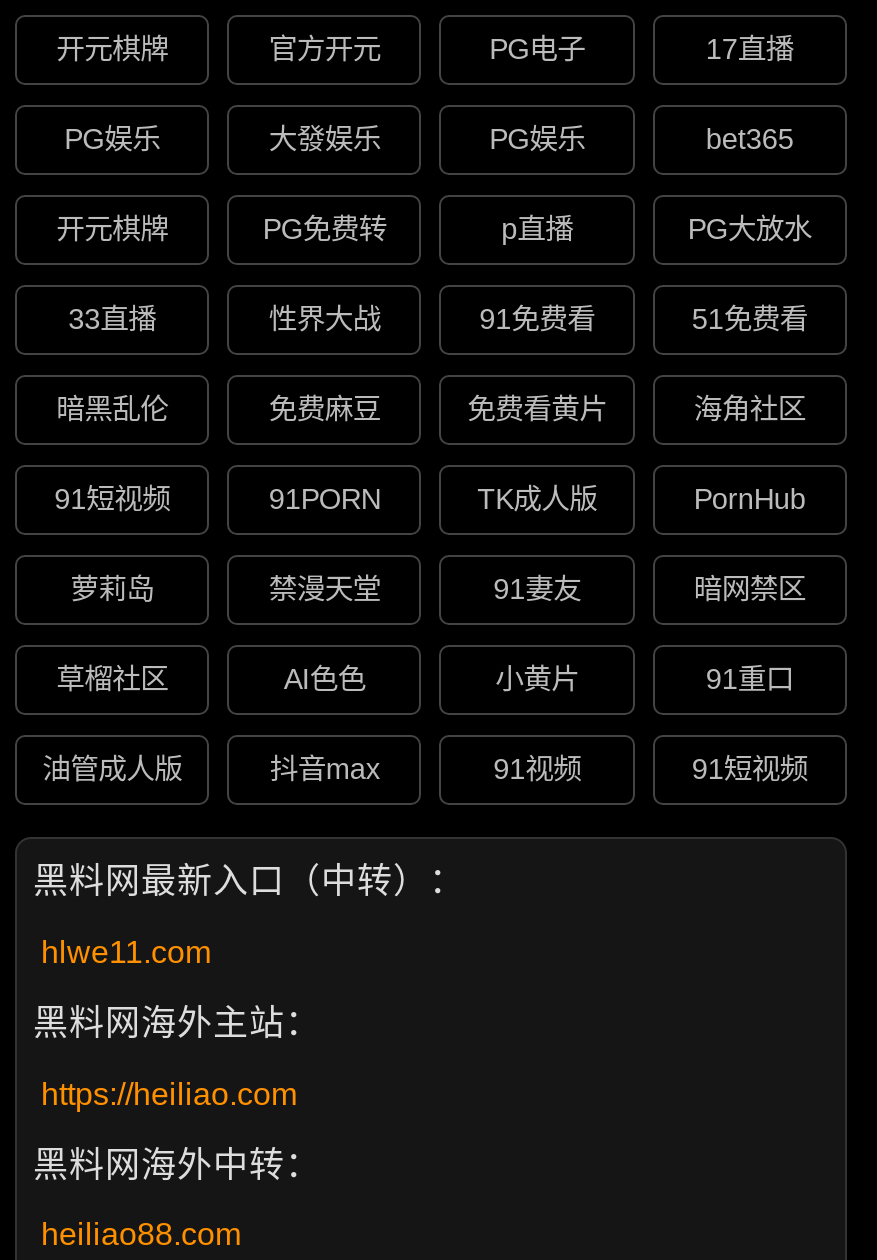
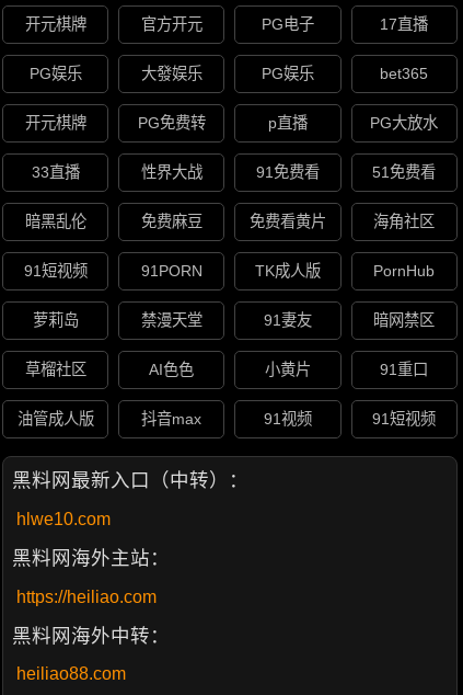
- hlwe11.com
+ hlwe10.com
